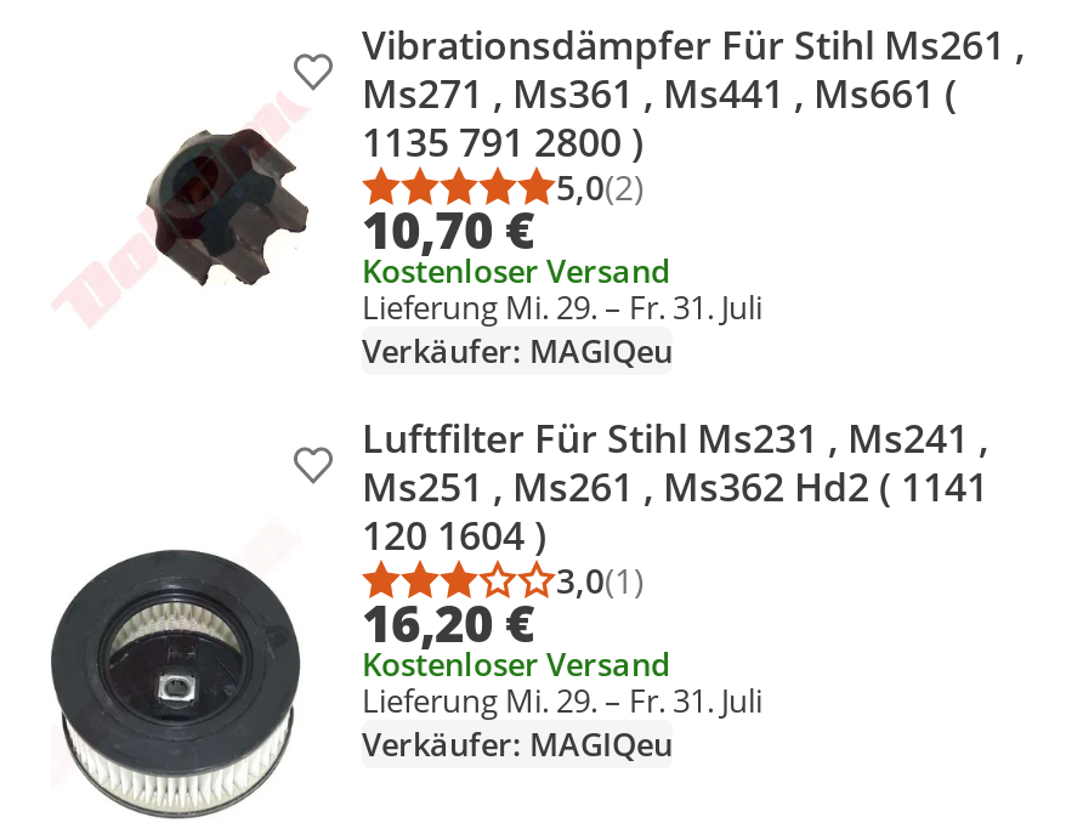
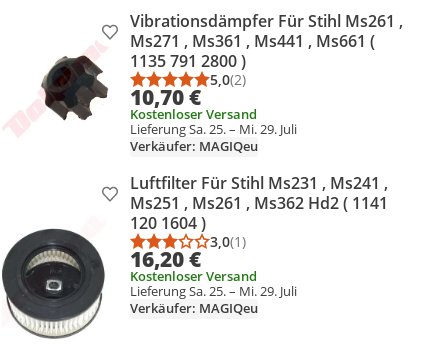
- Lieferung Mi. 29. – Fr. 31. Juli
+ Lieferung Sa. 25. – Mi. 29. Juli

- Lieferung Mi. 29. – Fr. 31. Juli
+ Lieferung Sa. 25. – Mi. 29. Juli
